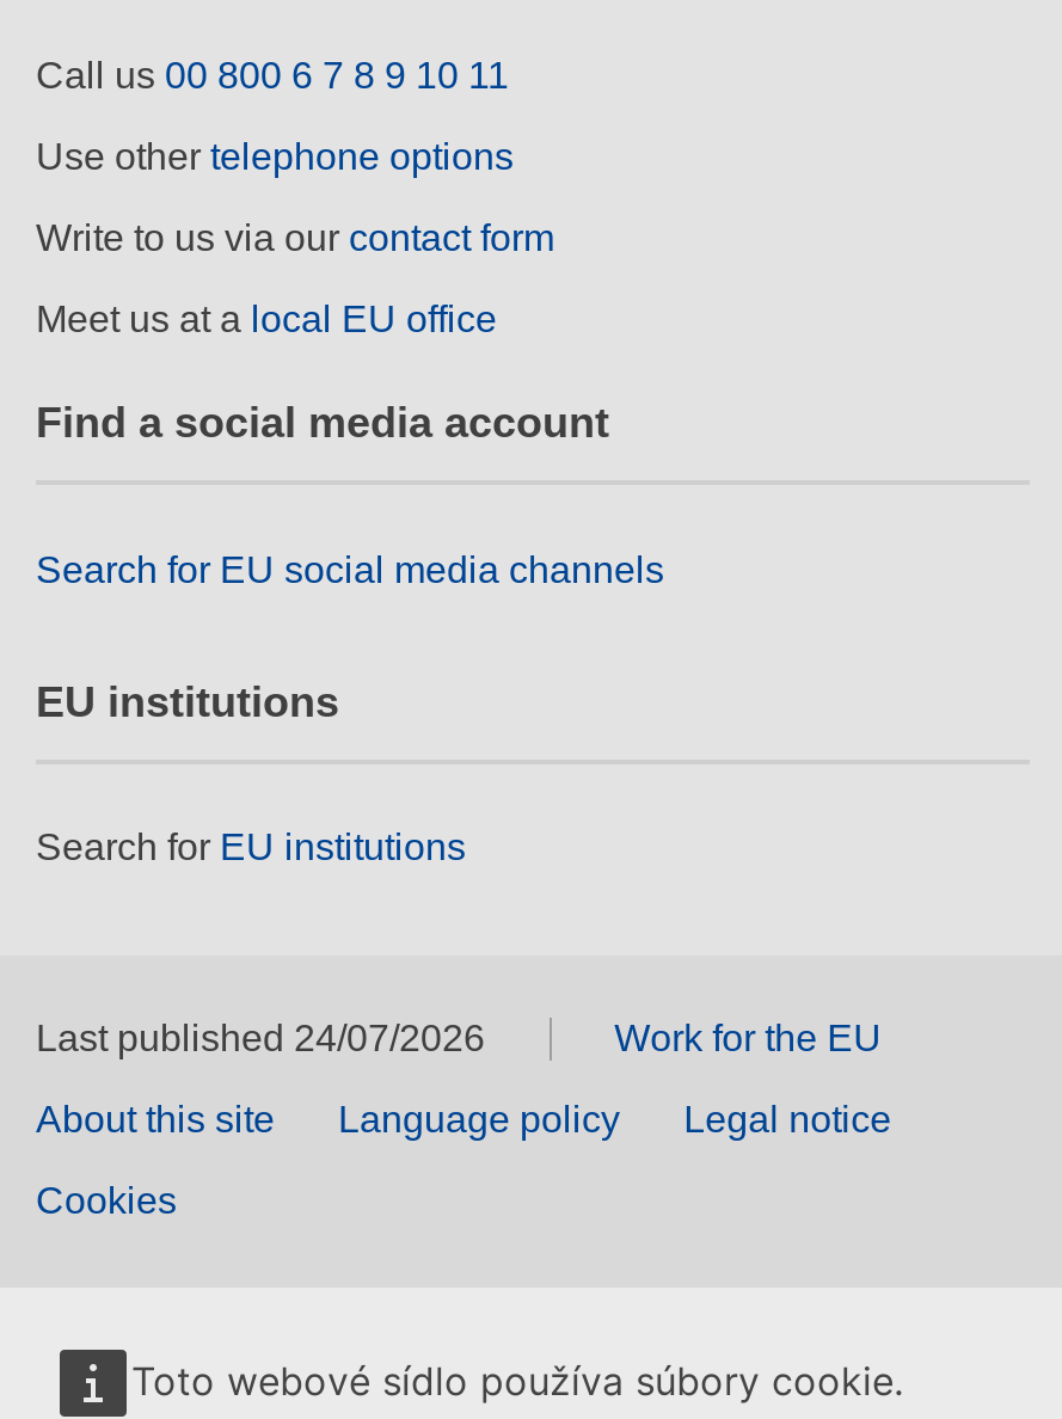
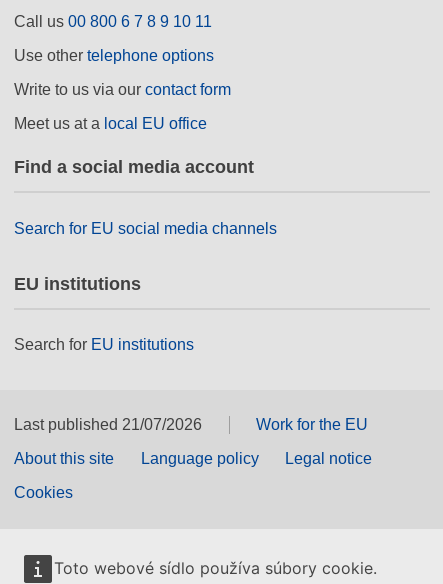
- Last published 24/07/2026
+ Last published 21/07/2026
